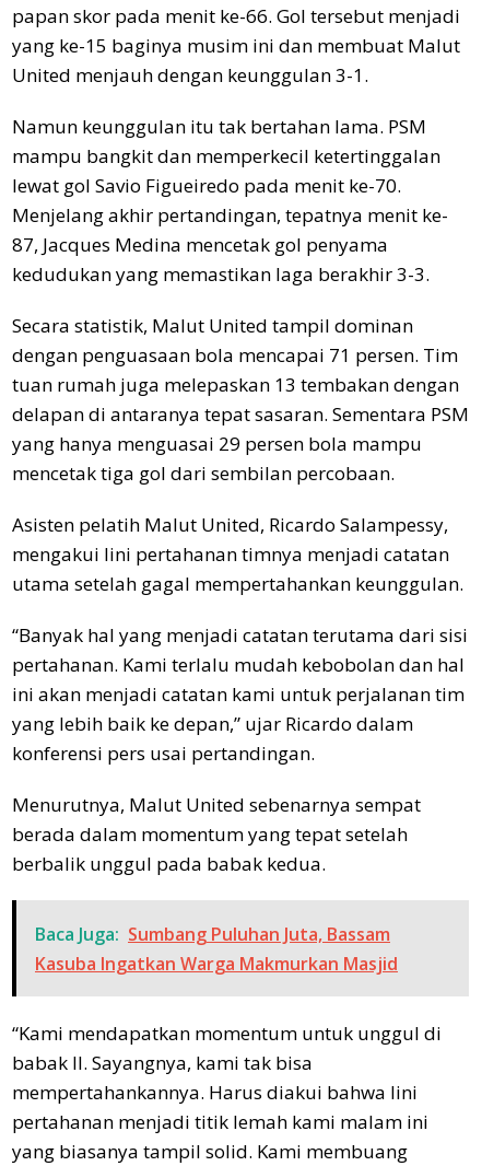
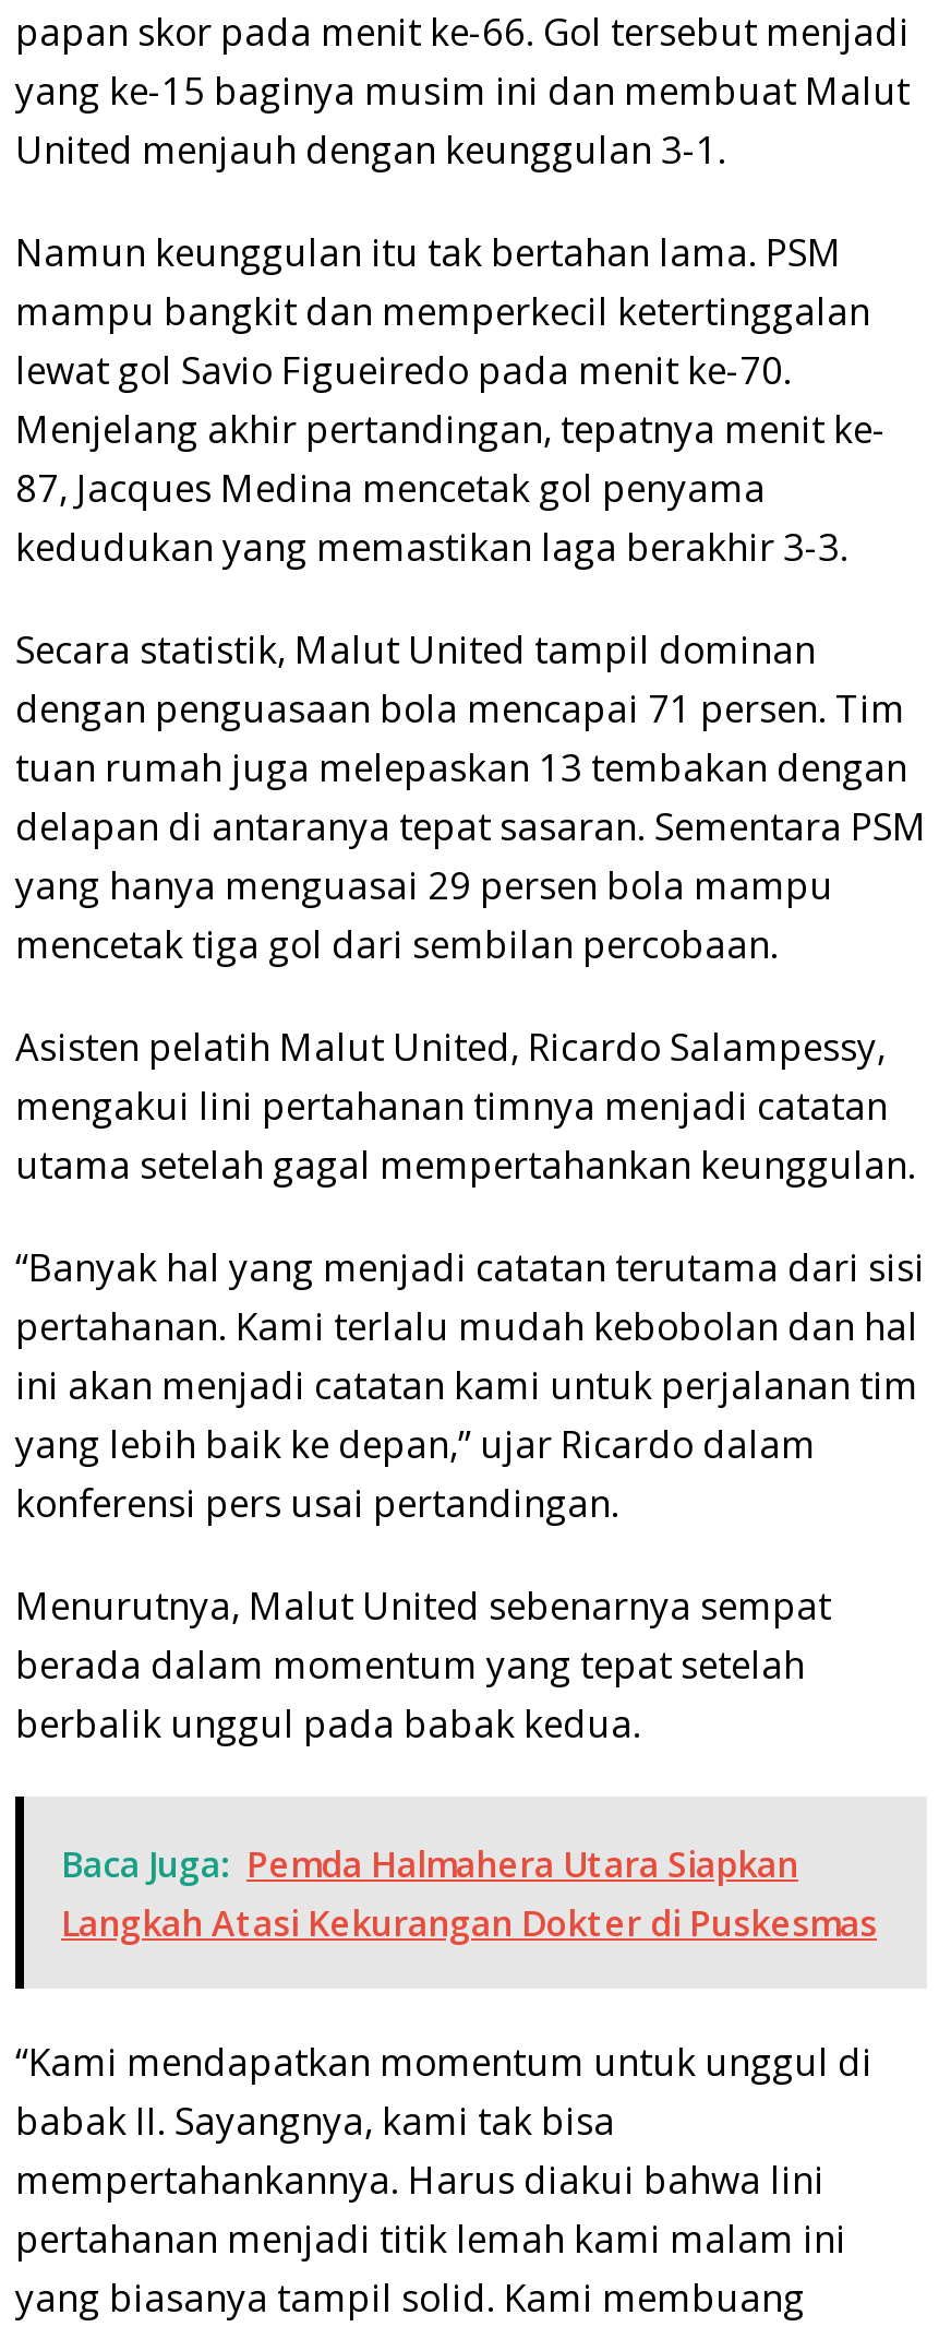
- Baca Juga: Sumbang Puluhan Juta, Bassam
- Kasuba Ingatkan Warga Makmurkan Masjid
+ Baca Juga: Pemda Halmahera Utara Siapkan
+ Langkah Atasi Kekurangan Dokter di Puskesmas
